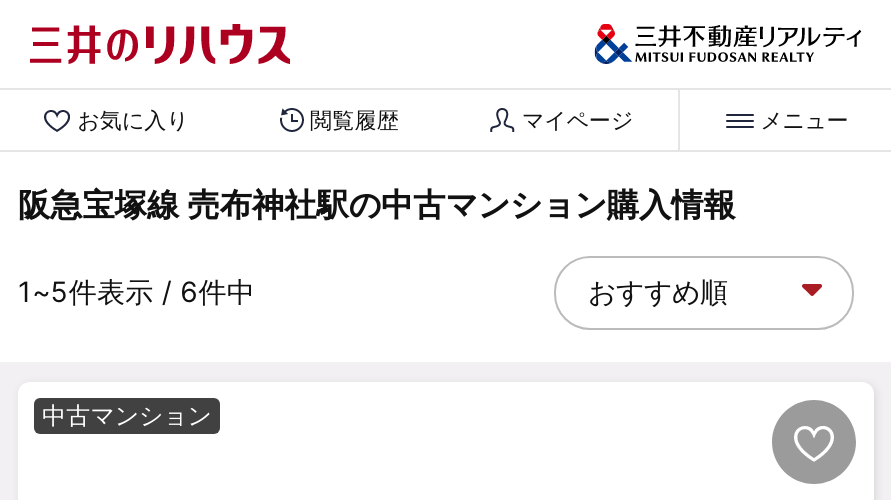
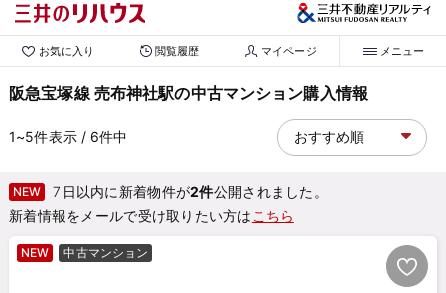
+ NEW
+ 7日以内に新着物件が2件公開されました。
+ 新着情報をメールで受け取りたい方はこちら
+ NEW
